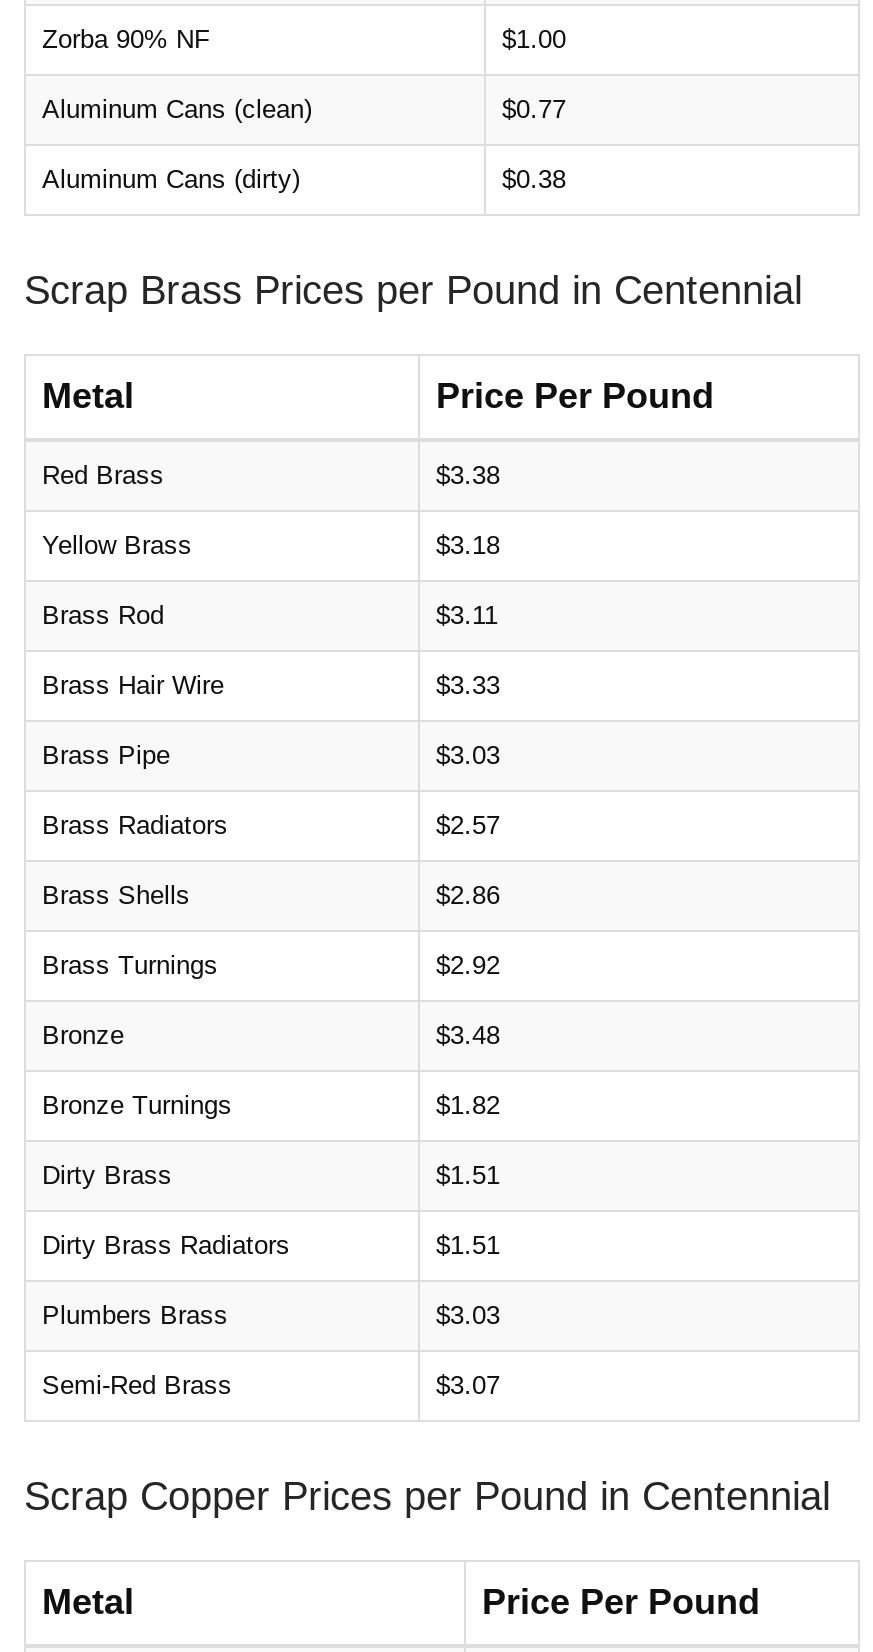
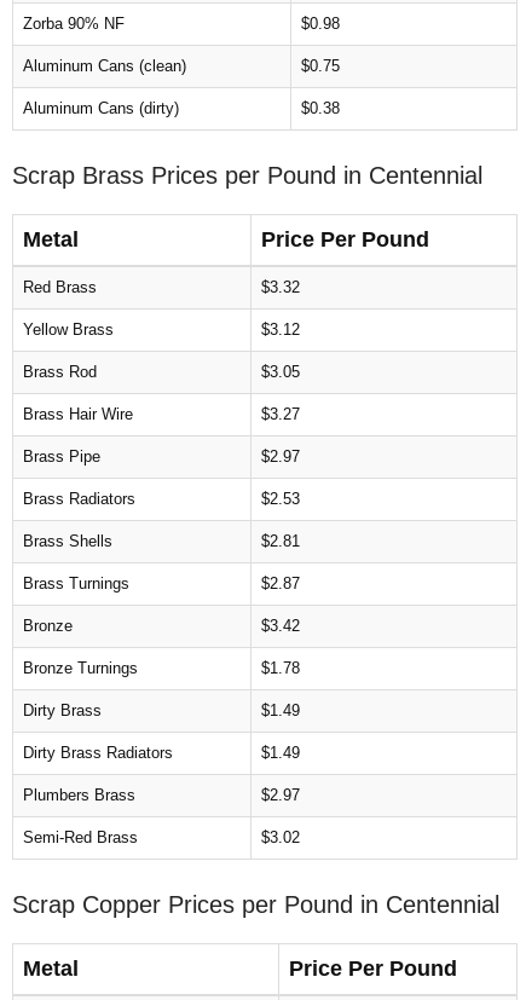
- $1.00
+ $0.98

- $0.77
+ $0.75

- $3.38
+ $3.32

- $3.18
+ $3.12

- $3.11
+ $3.05

- $3.33
+ $3.27

- $3.03
+ $2.97

- $2.57
+ $2.53

- $2.86
+ $2.81

- $2.92
+ $2.87

- $3.48
+ $3.42

- $1.82
+ $1.78

- $1.51
+ $1.49

- $1.51
+ $1.49

- $3.03
+ $2.97

- $3.07
+ $3.02
